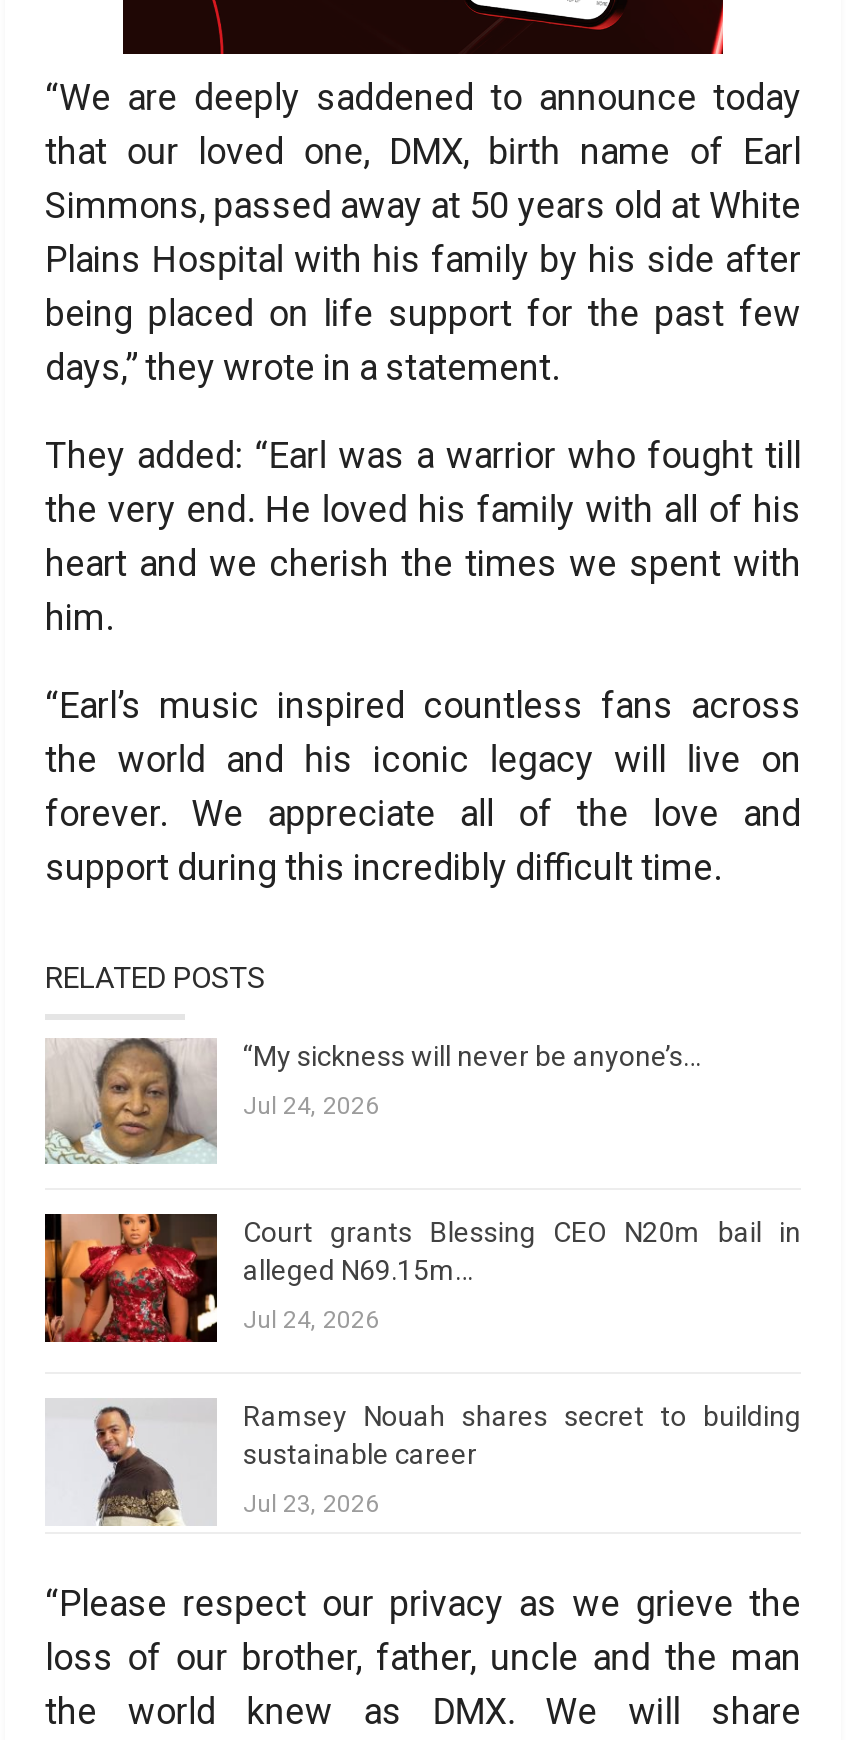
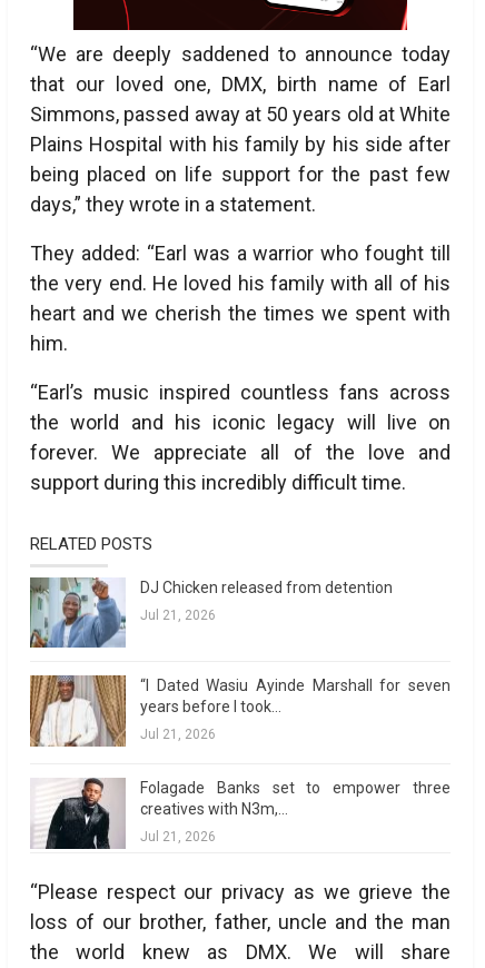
- [image]
- “My sickness will never be anyone’s…
+ [image]
+ DJ Chicken released from detention

- Jul 24, 2026
+ Jul 21, 2026

- [image]
- Court grants Blessing CEO N20m bail in
- alleged N69.15m…
+ [image]
+ “I Dated Wasiu Ayinde Marshall for seven
+ years before I took…

- Jul 24, 2026
+ Jul 21, 2026

- [image]
- Ramsey Nouah shares secret to building
- sustainable career
+ [image]
+ Folagade Banks set to empower three
+ creatives with N3m,…

- Jul 23, 2026
+ Jul 21, 2026
